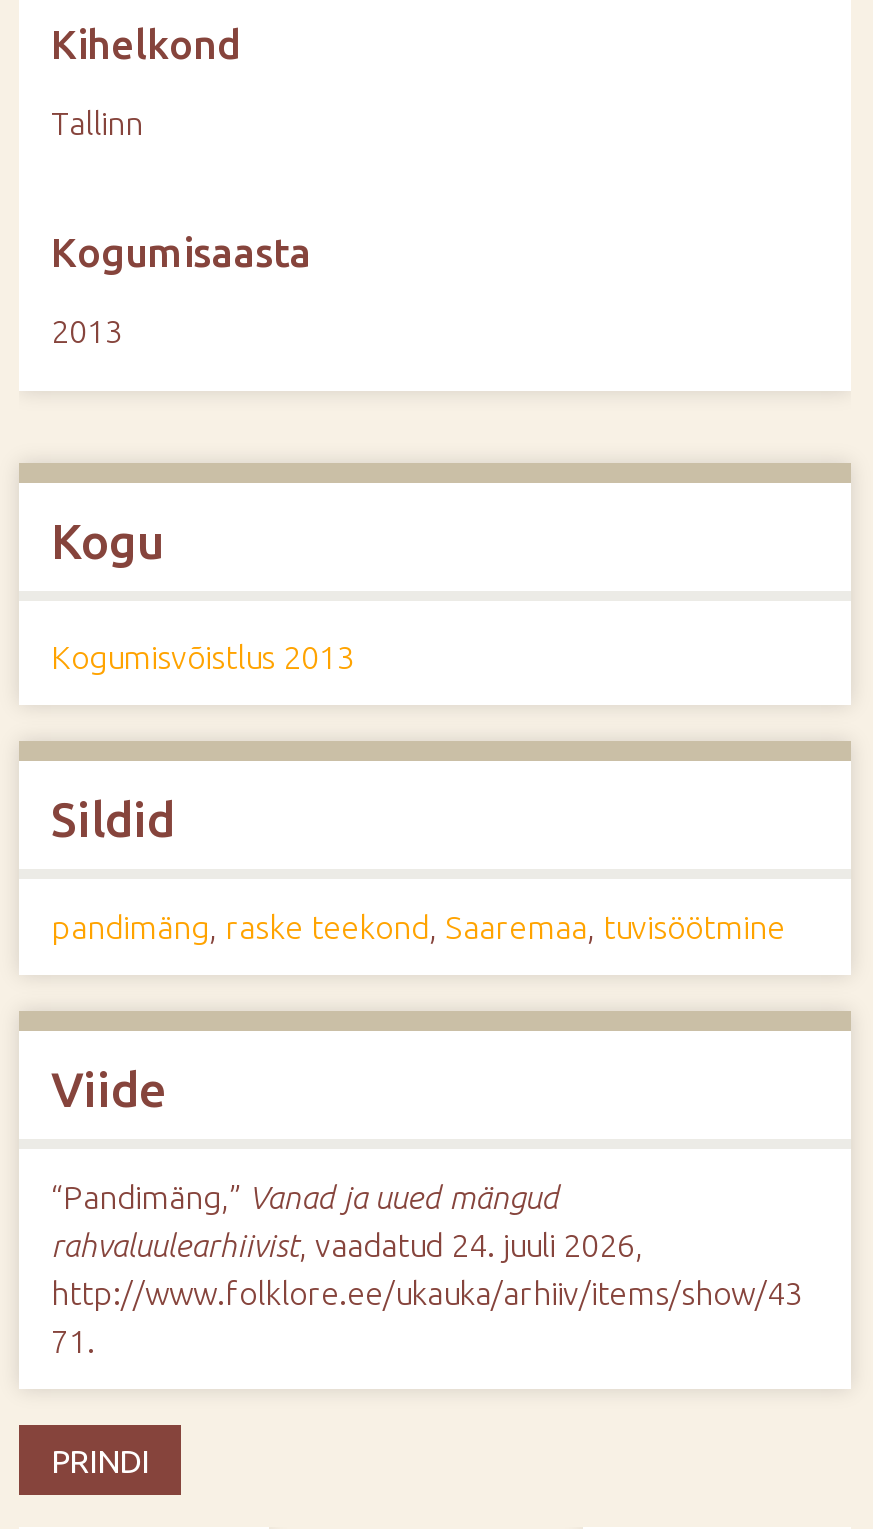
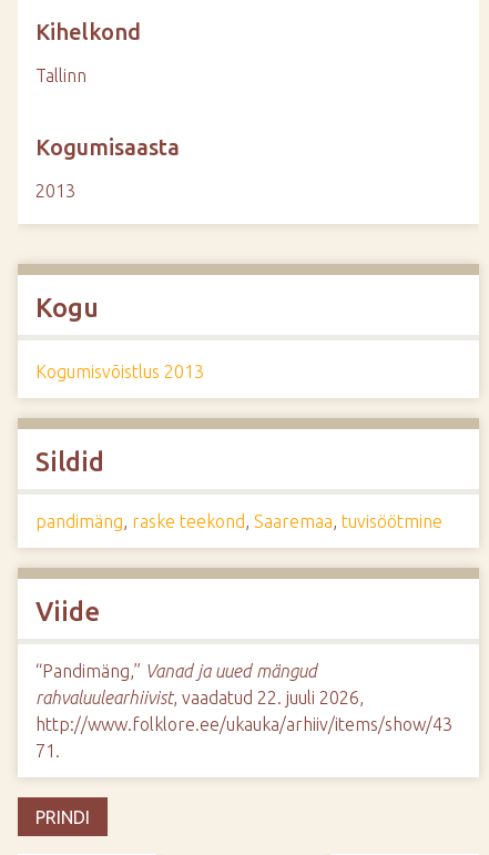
- rahvaluulearhiivist, vaadatud 24. juuli 2026,
+ rahvaluulearhiivist, vaadatud 22. juuli 2026,
